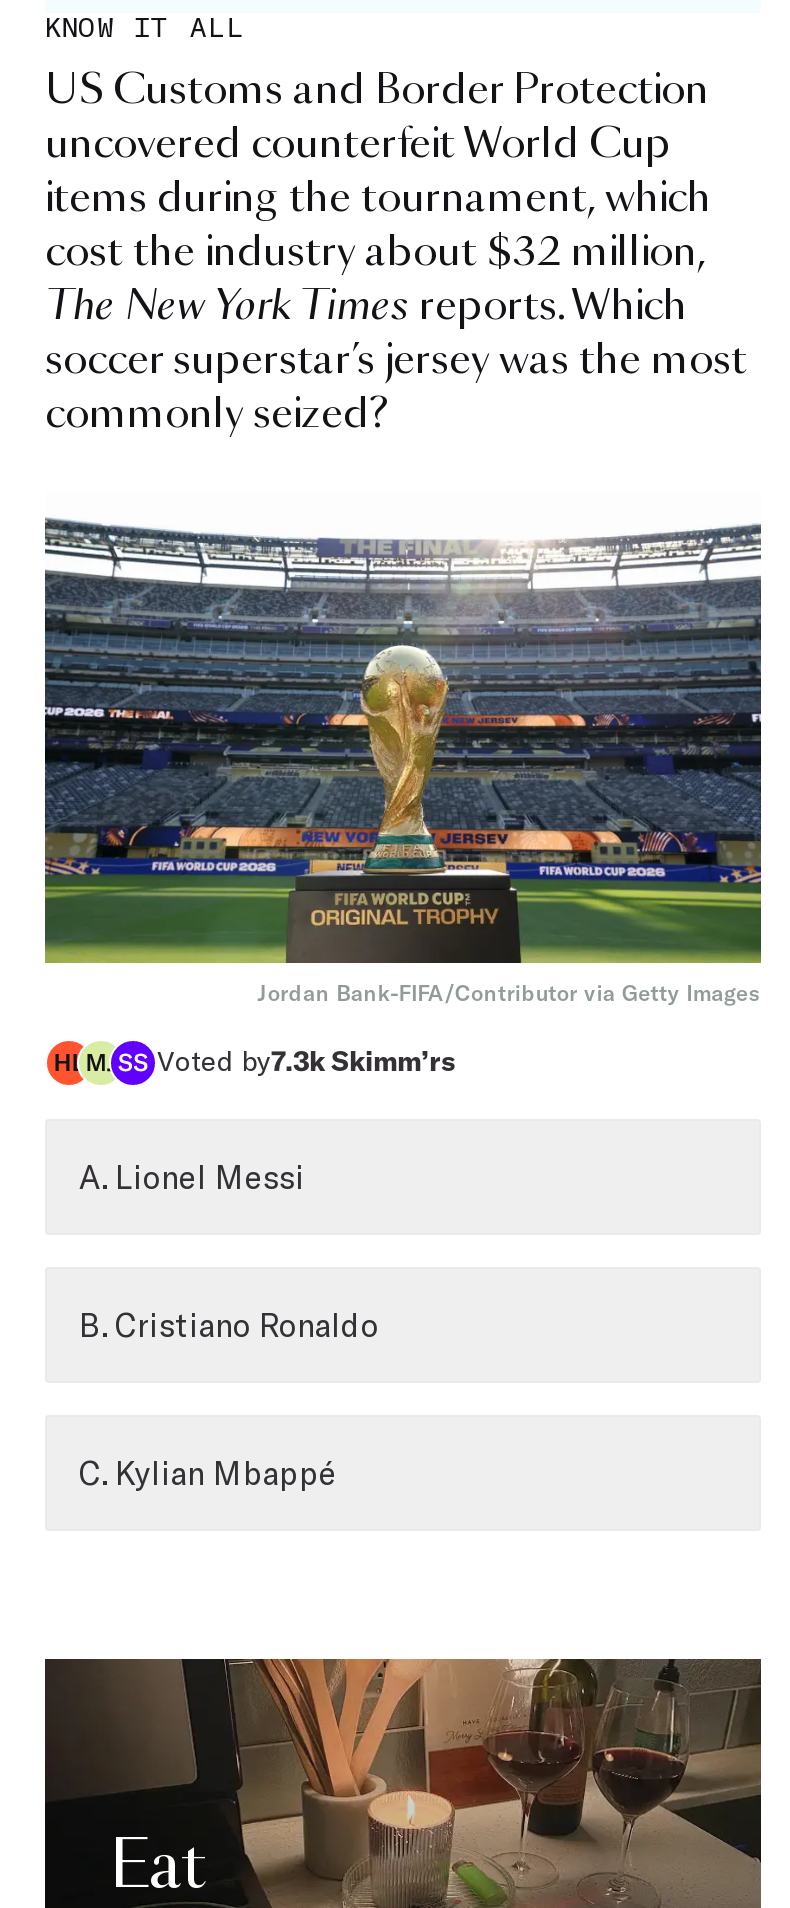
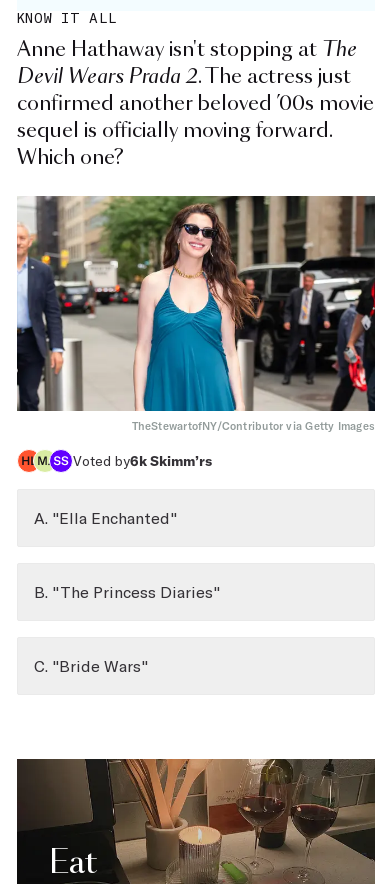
- US Customs and Border Protection
- uncovered counterfeit World Cup
- items during the tournament, which
- cost the industry about $32 million,
- The New York Times reports. Which
- soccer superstar’s jersey was the most
- commonly seized?
+ Anne Hathaway isn't stopping at The
+ Devil Wears Prada 2. The actress just
+ confirmed another beloved ’00s movie
+ sequel is officially moving forward.
+ Which one?

- [image]
- Jordan Bank-FIFA/Contributor via Getty Images
+ [image]
+ TheStewartofNY/Contributor via Getty Images

- Voted by7.3kSkimm’rs
+ Voted by6kSkimm’rs

- A. Lionel Messi
+ A. "Ella Enchanted"

- B. Cristiano Ronaldo
+ B. "The Princess Diaries"

- C. Kylian Mbappé
+ C. "Bride Wars"
